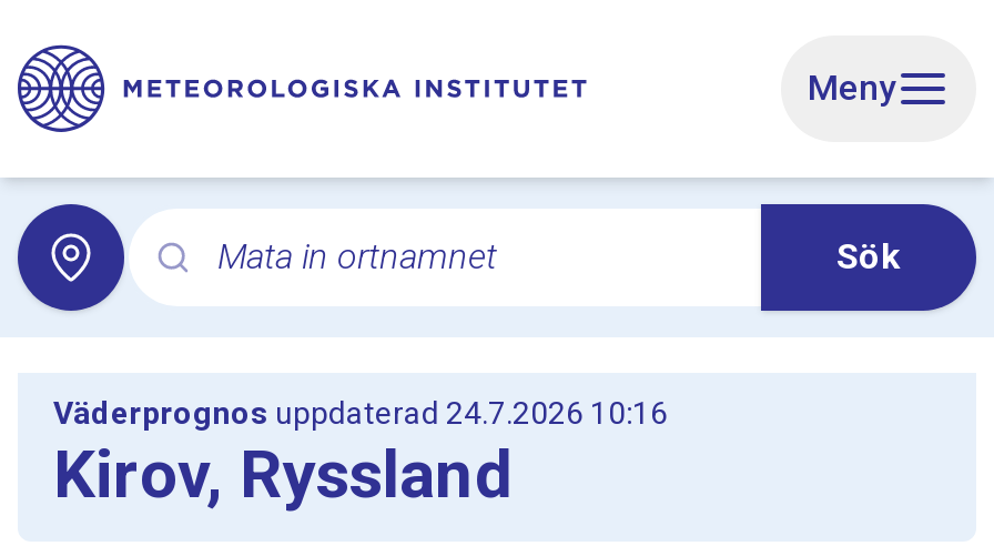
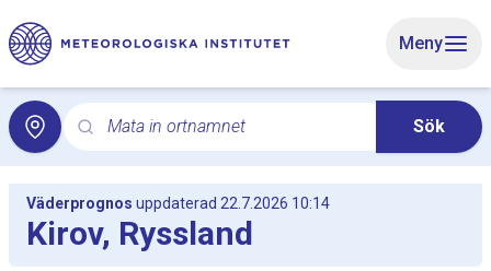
- Väderprognos uppdaterad 24.7.2026 10:16
+ Väderprognos uppdaterad 22.7.2026 10:14
